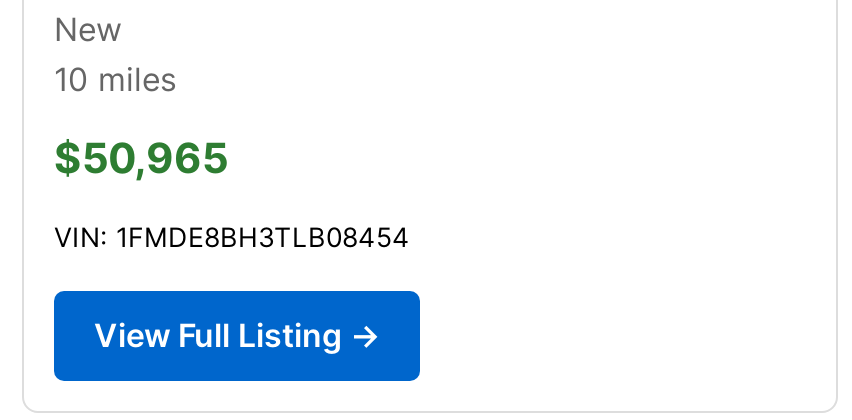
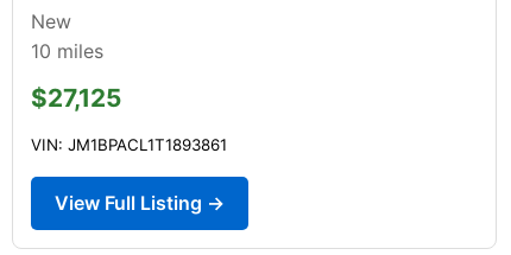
- $50,965
+ $27,125

- VIN: 1FMDE8BH3TLB08454
+ VIN: JM1BPACL1T1893861
